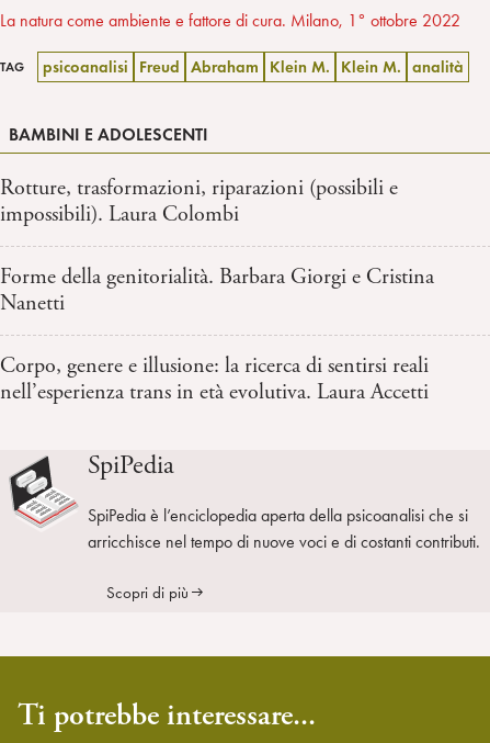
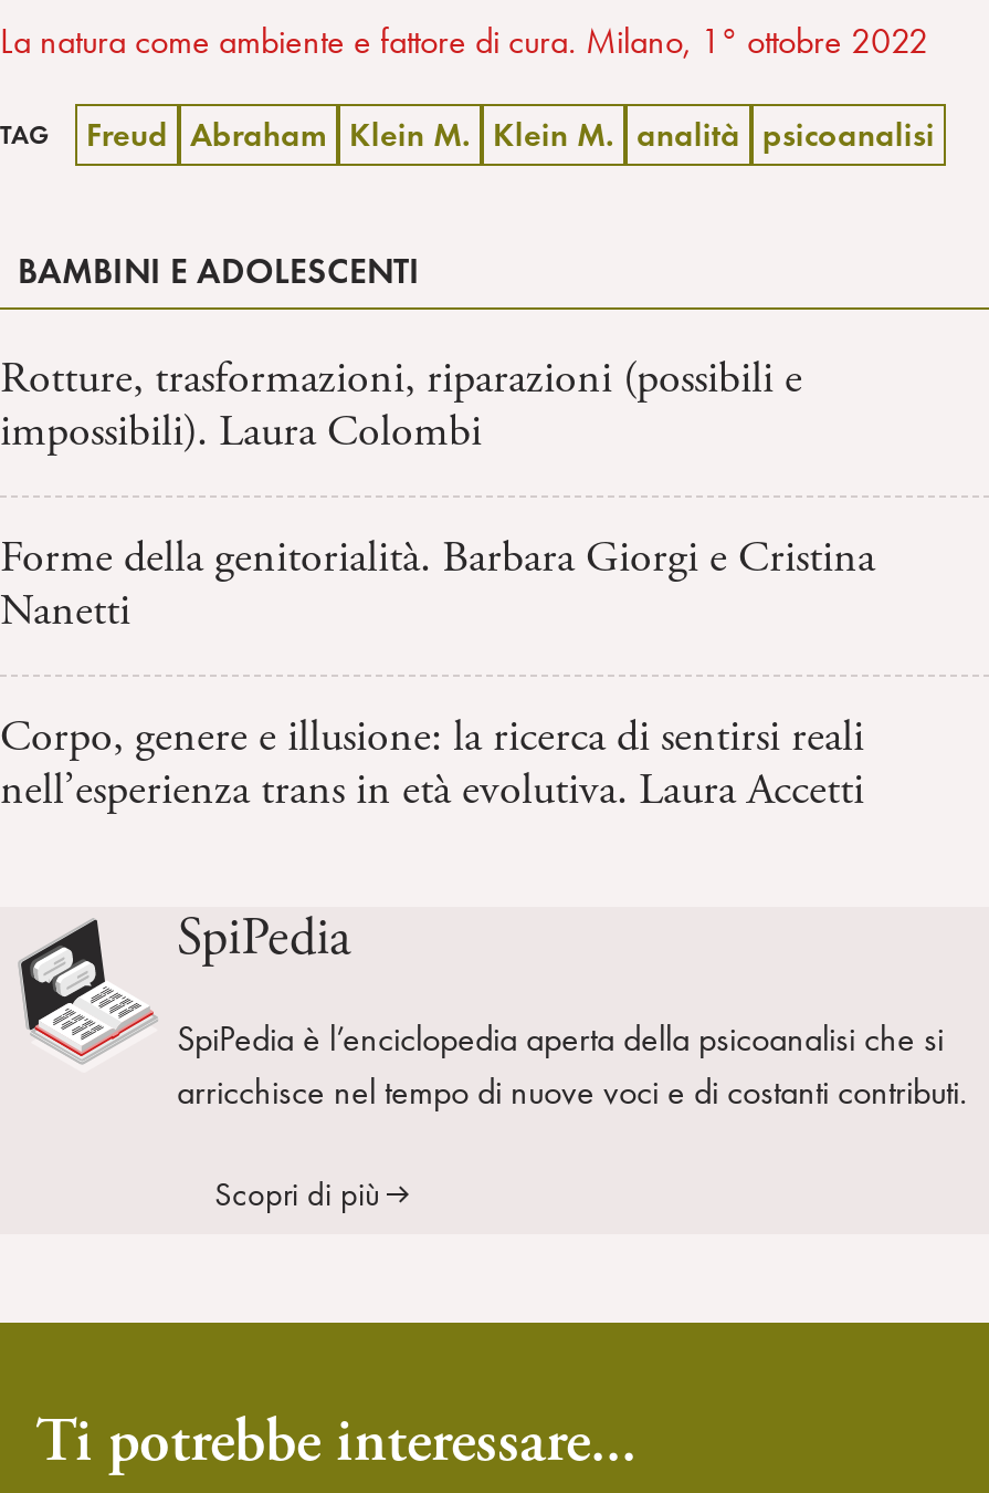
- psicoanalisi Freud Abraham Klein M. Klein M. analità
+ Freud Abraham Klein M. Klein M. analità psicoanalisi
